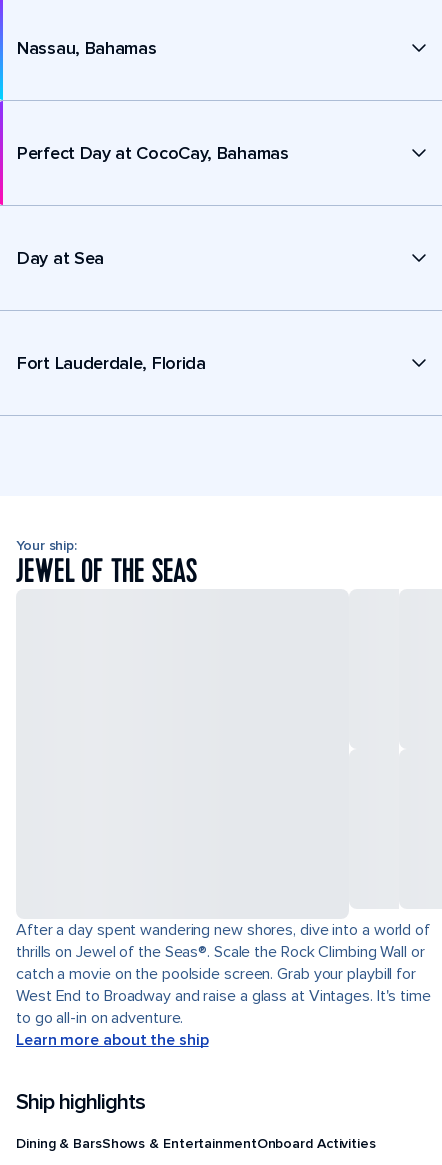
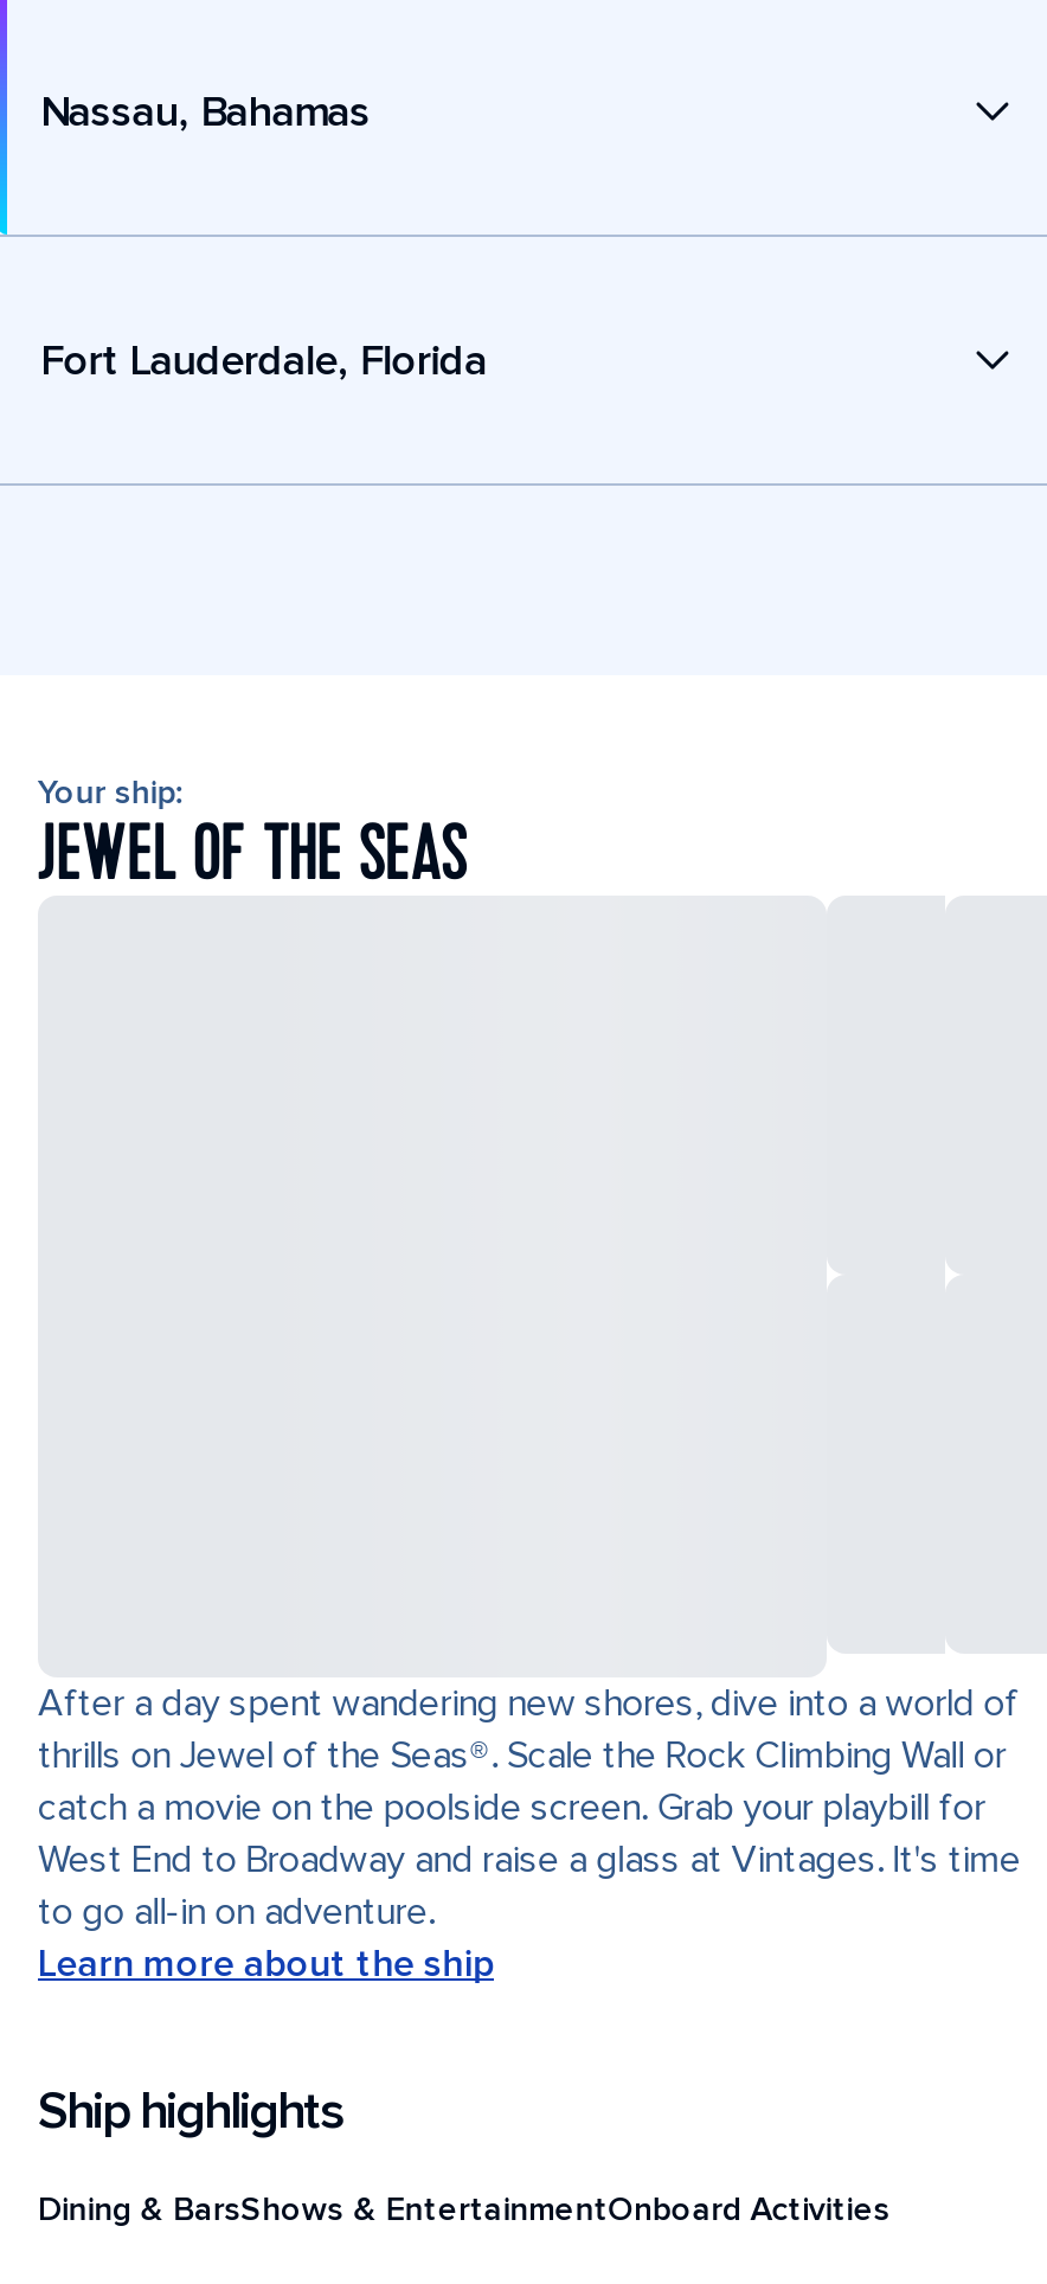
- Perfect Day at CocoCay, Bahamas

- Day at Sea
